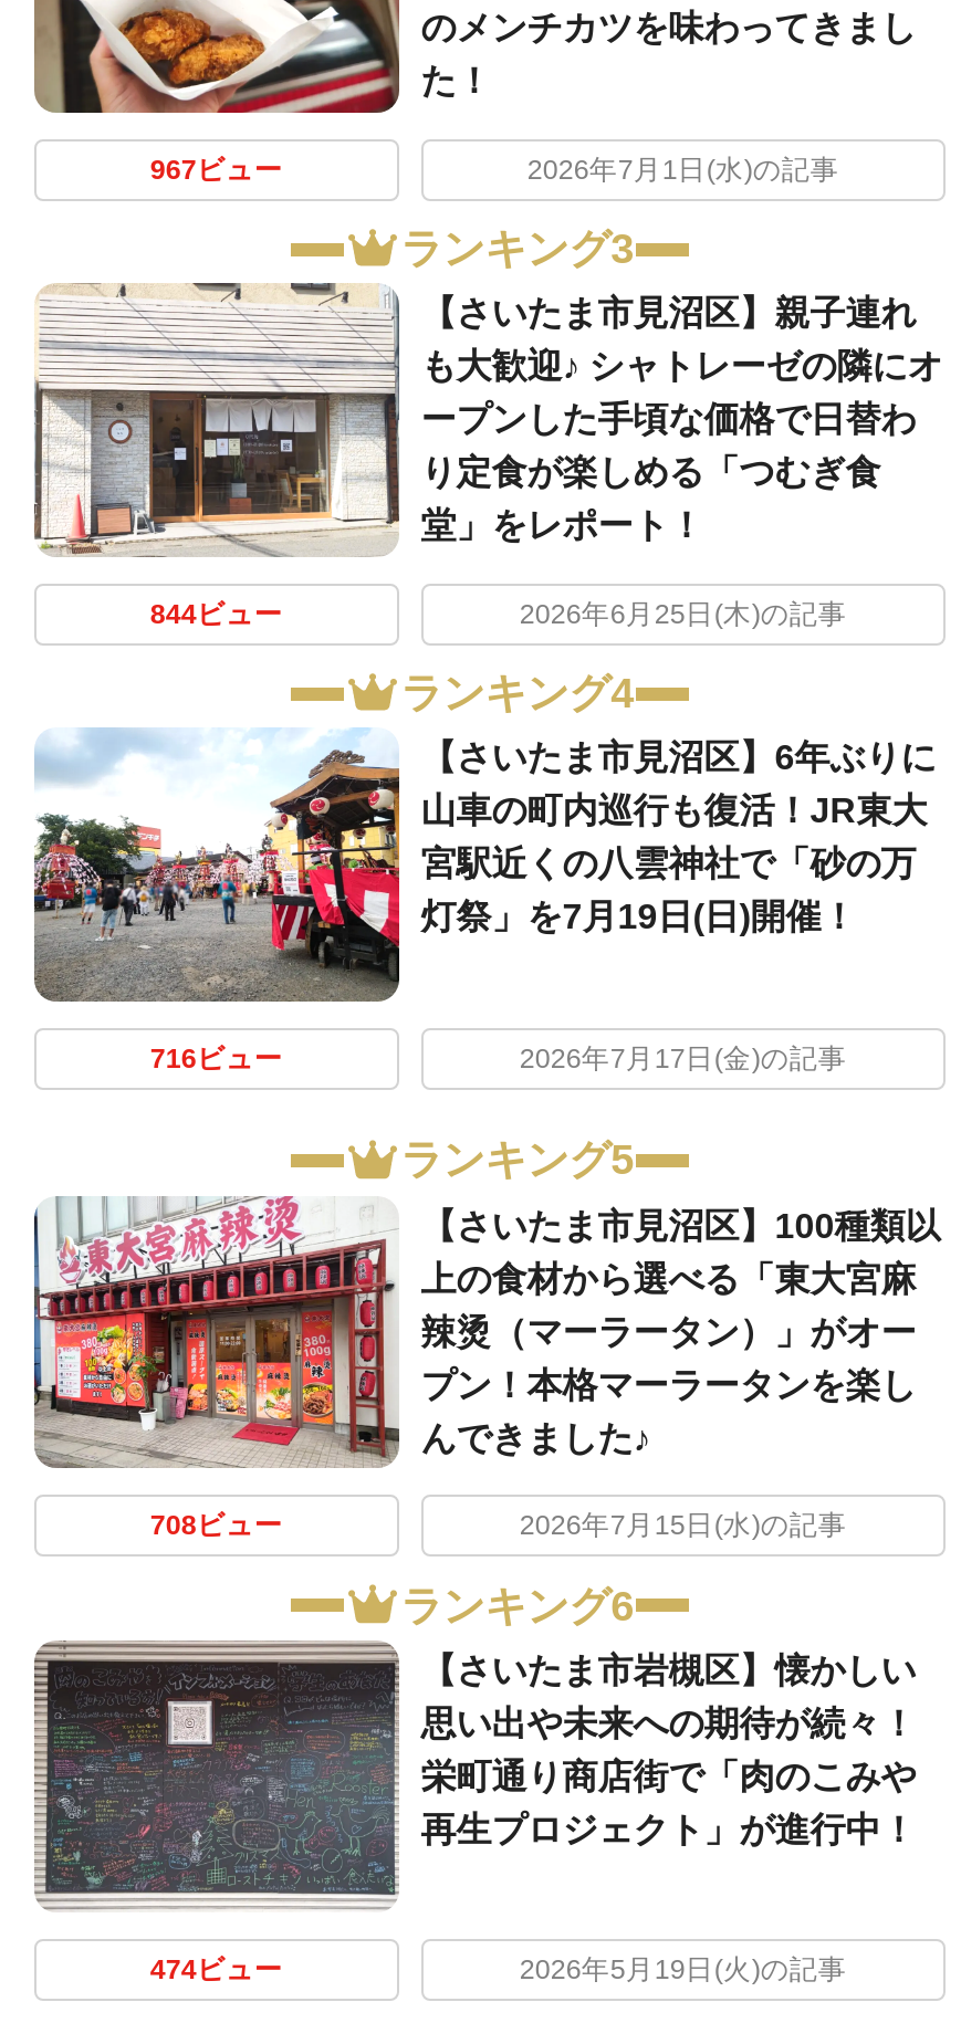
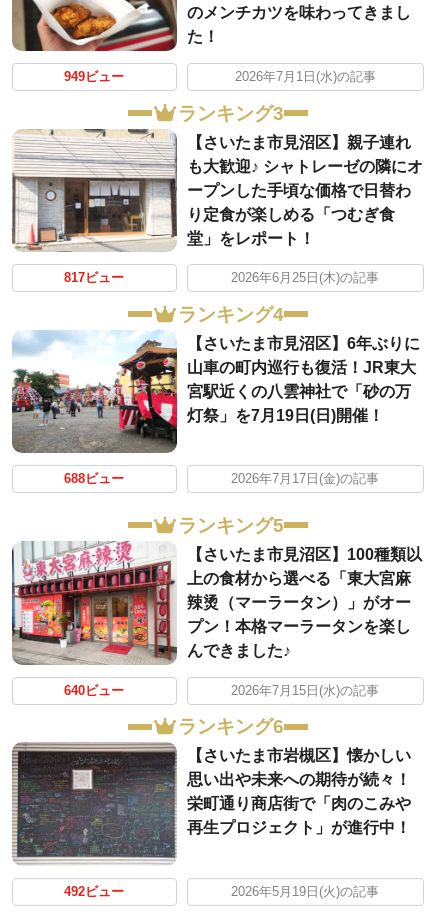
- 967ビュー
+ 949ビュー

- 844ビュー
+ 817ビュー

- 716ビュー
+ 688ビュー

- 708ビュー
+ 640ビュー

- 474ビュー
+ 492ビュー
